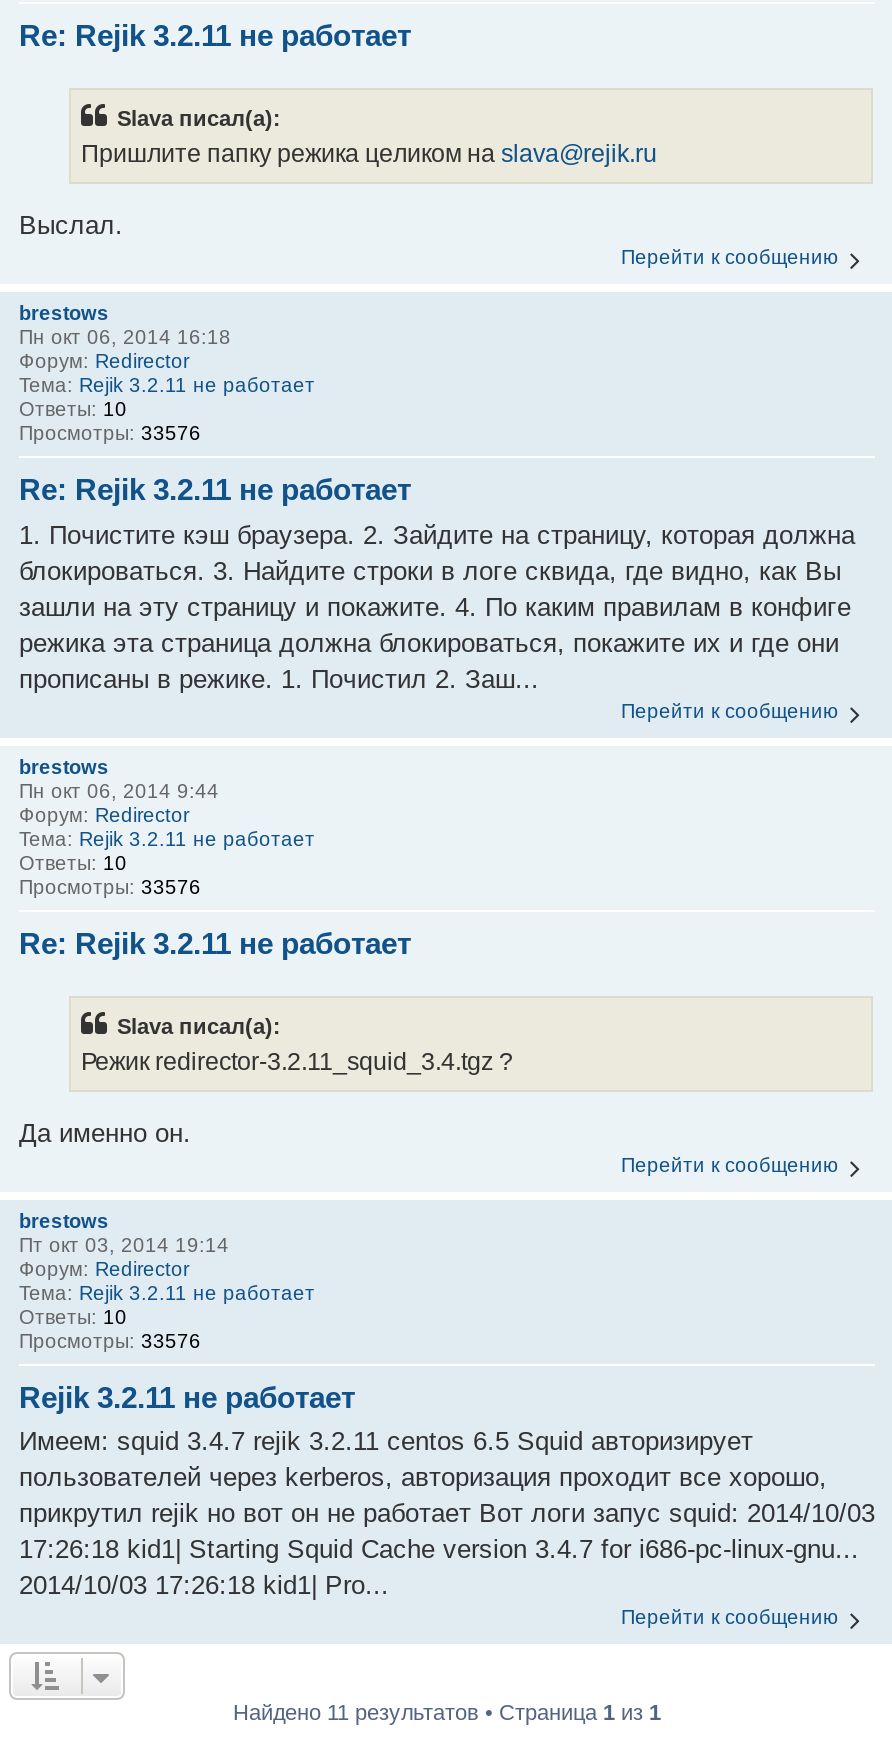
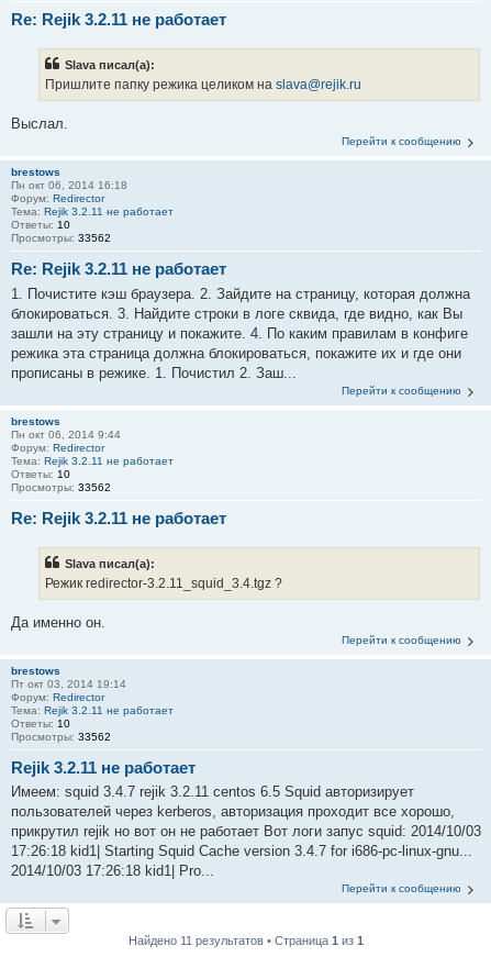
- Просмотры: 33576
+ Просмотры: 33562

- Просмотры: 33576
+ Просмотры: 33562

- Просмотры: 33576
+ Просмотры: 33562
